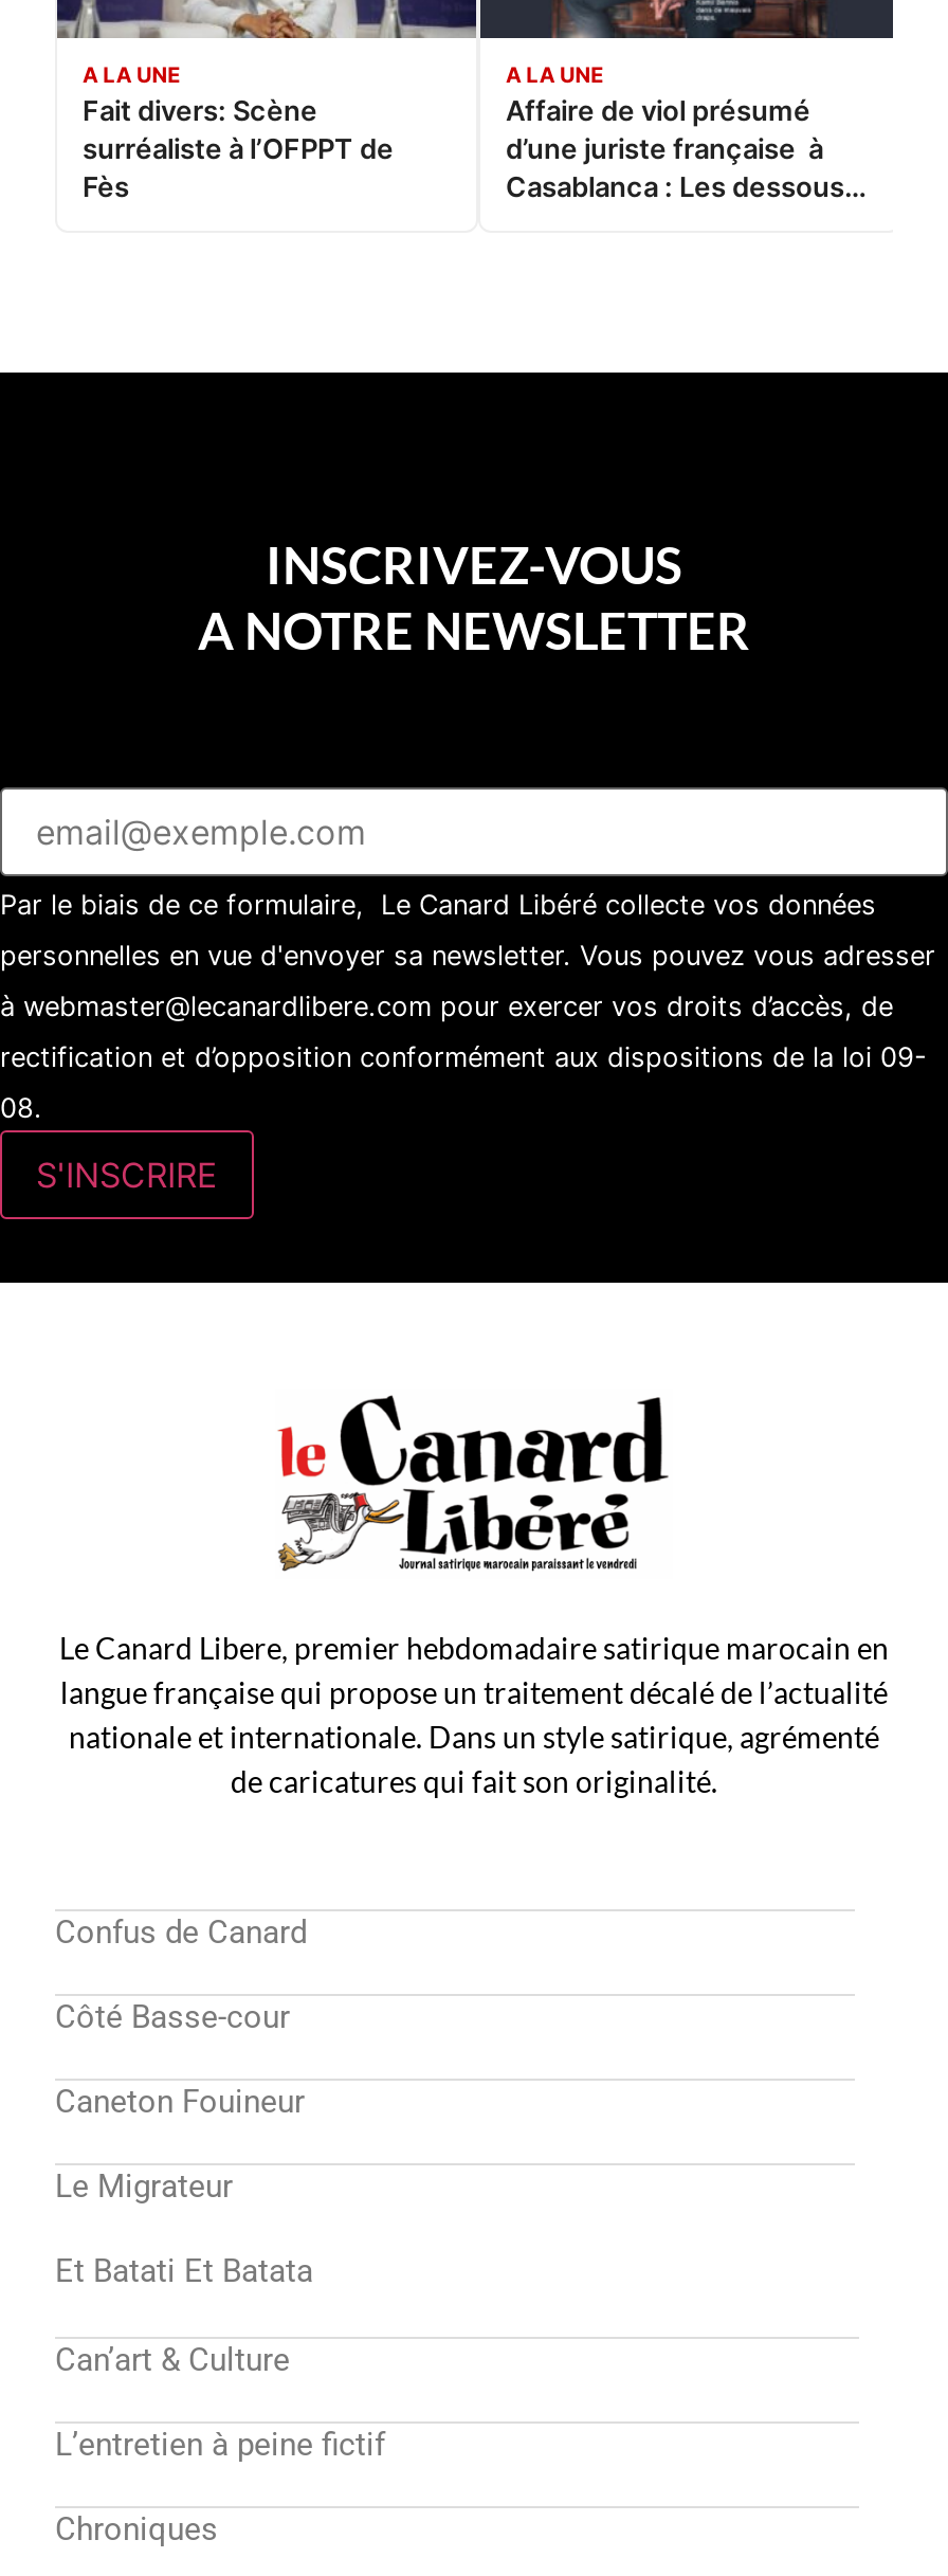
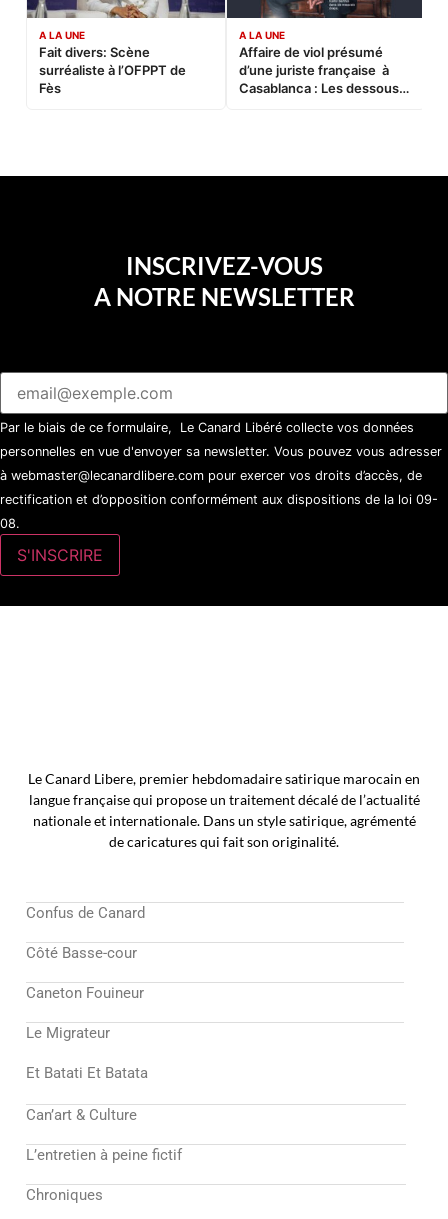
- [image]
